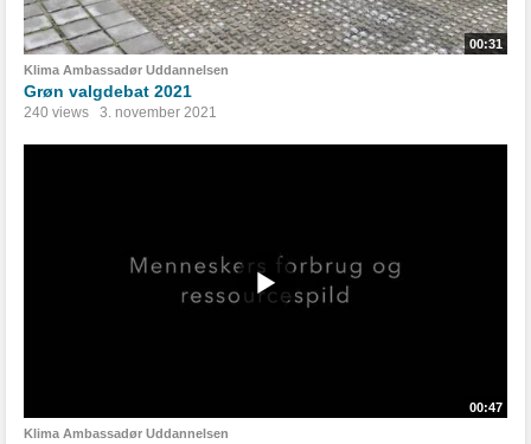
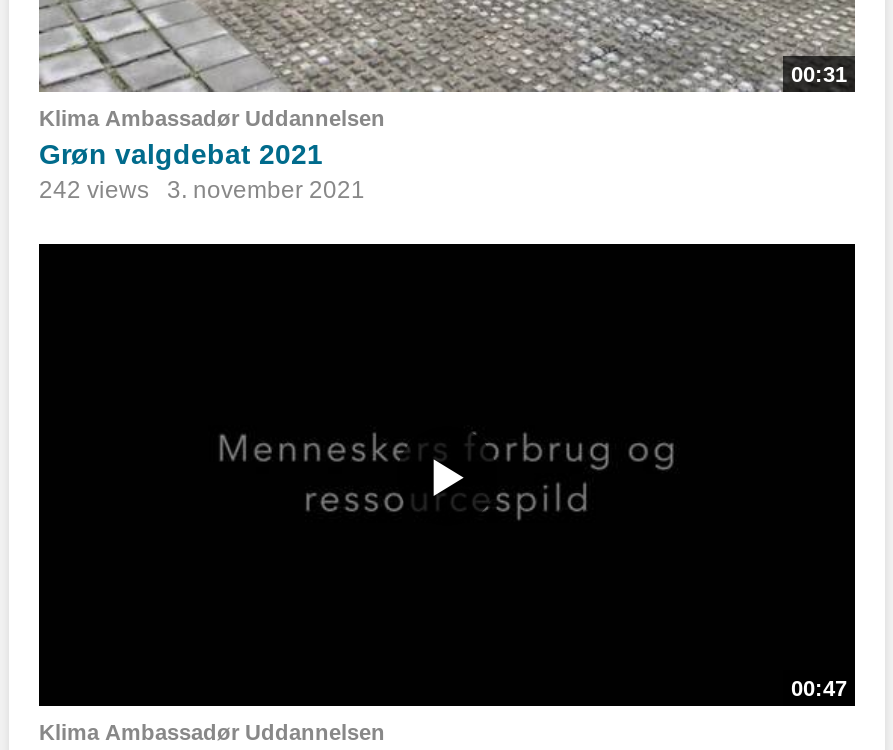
- 240 views 3. november 2021
+ 242 views 3. november 2021
